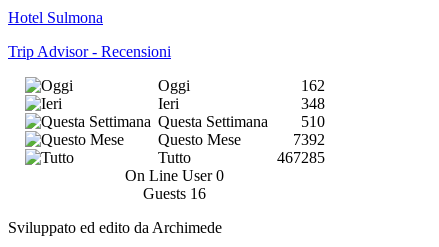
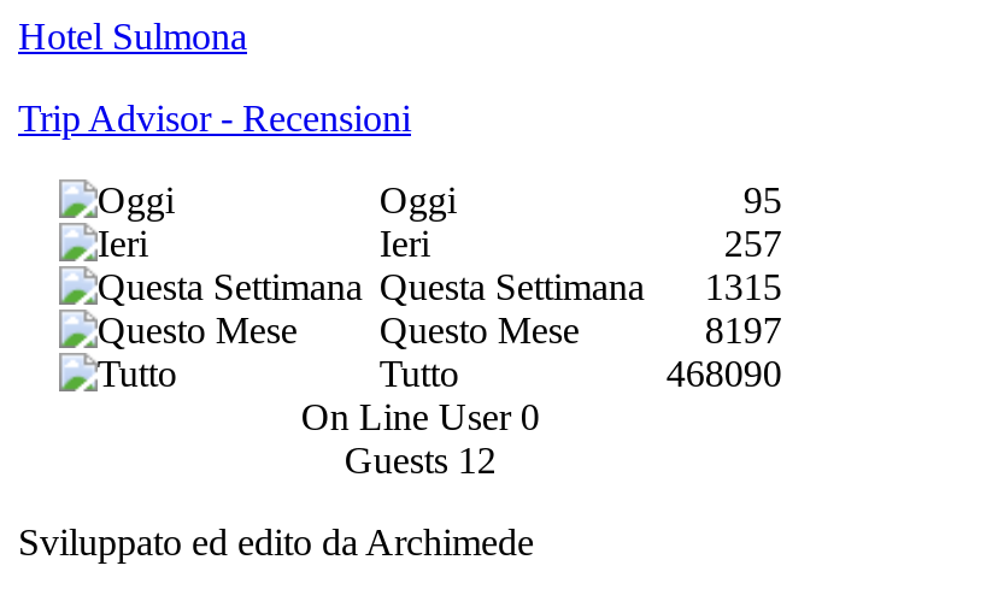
- 162
+ 95

- 348
+ 257

- Questa Settimana 510
+ Questa Settimana 1315

- 7392
+ 8197

- 467285
+ 468090

- Guests 16
+ Guests 12
